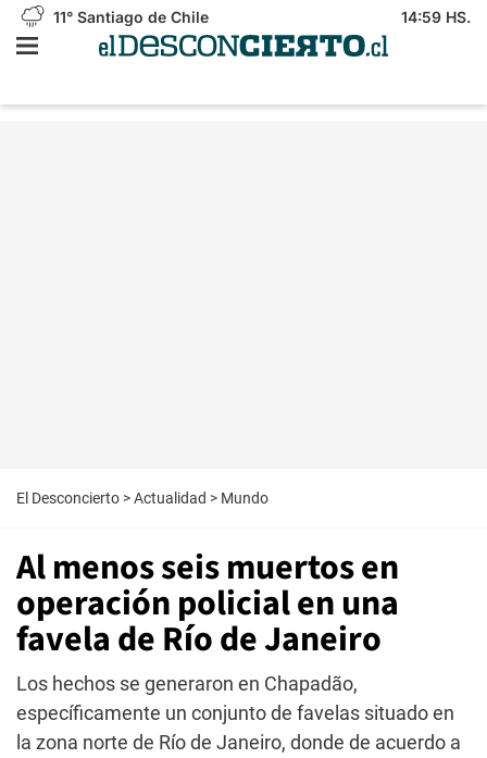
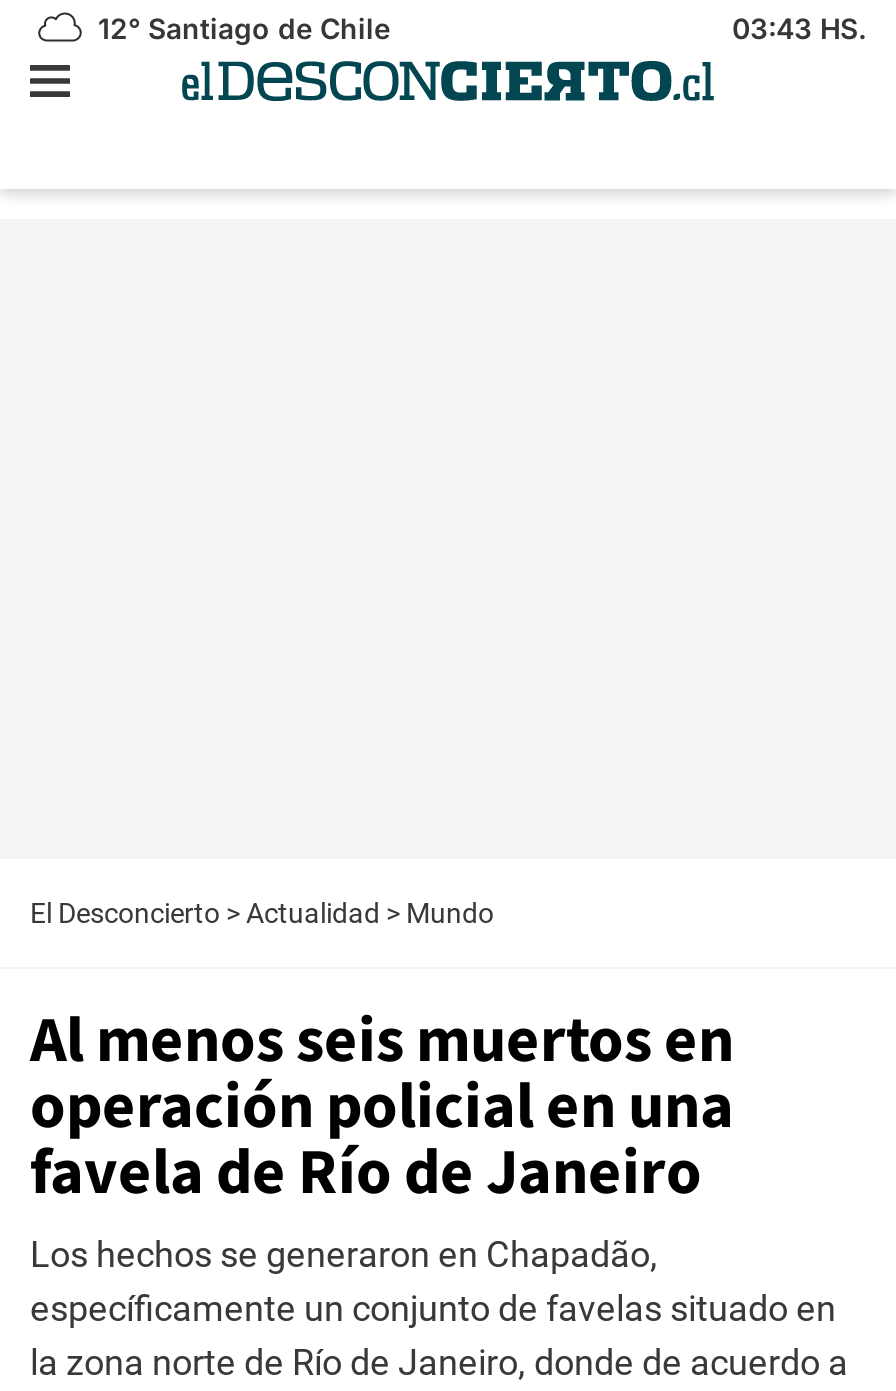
- 11° Santiago de Chile
+ 12° Santiago de Chile

- 14:59 HS.
+ 03:43 HS.
